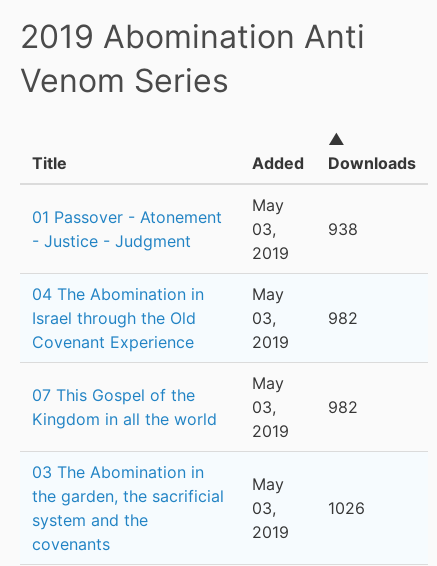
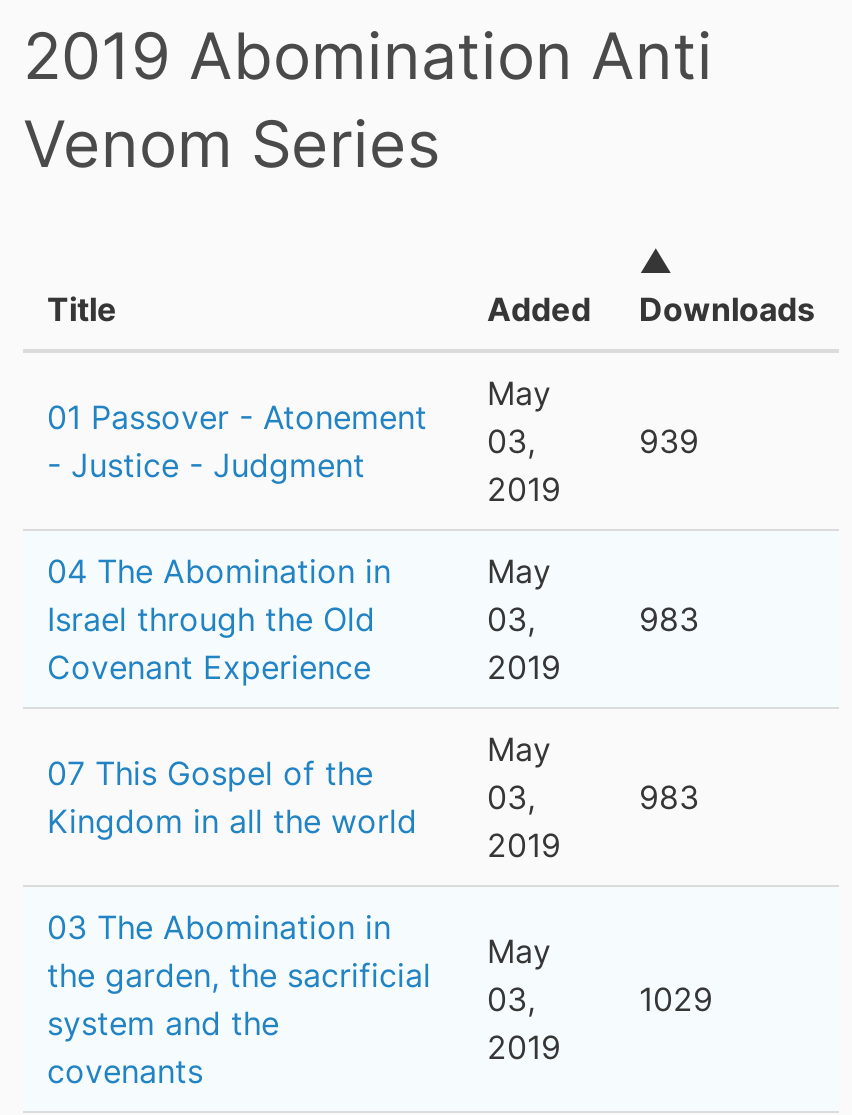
- 938
+ 939

- 982
+ 983

- 982
+ 983

- 1026
+ 1029
